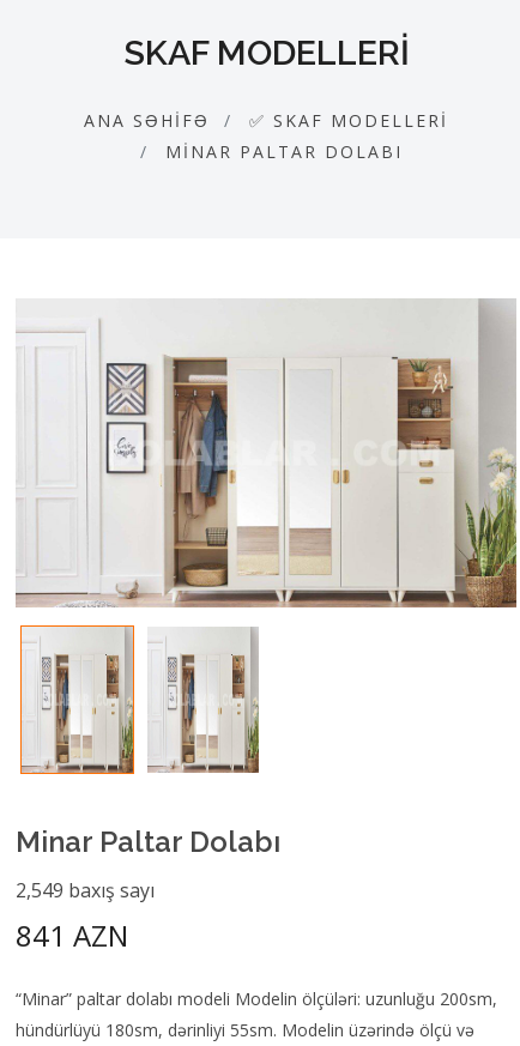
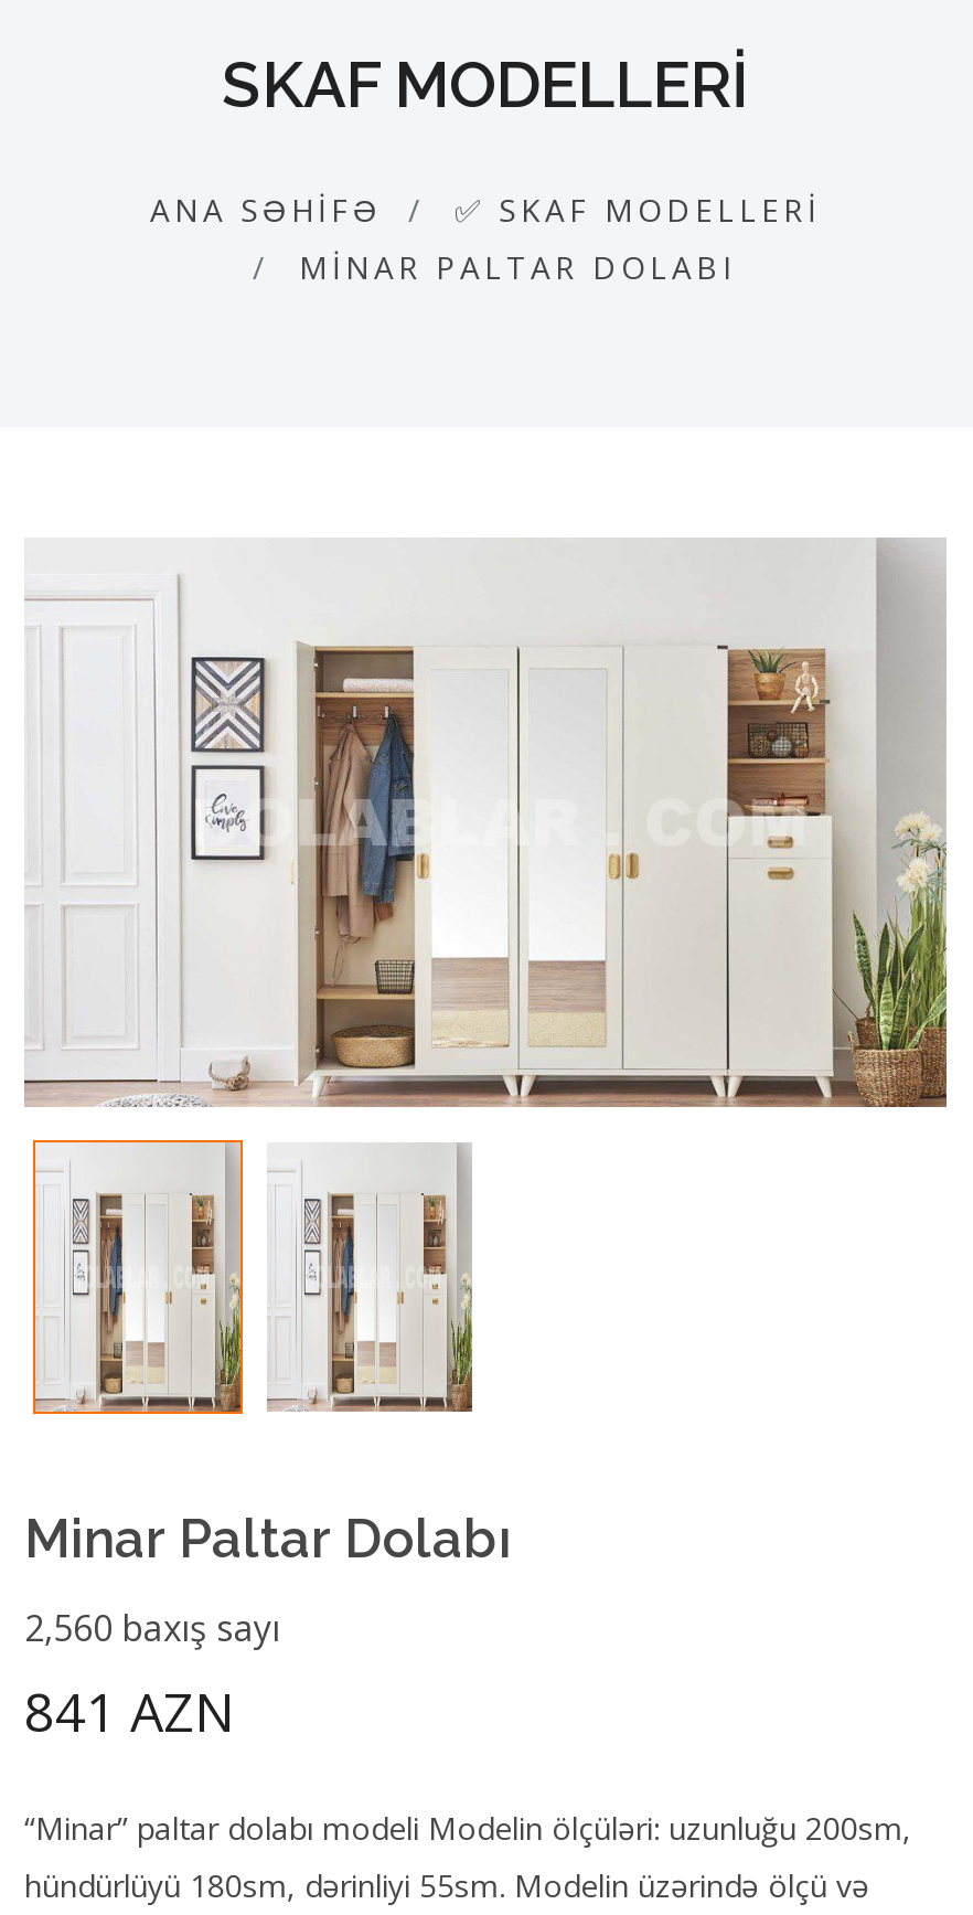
- 2,549 baxış sayı
+ 2,560 baxış sayı
